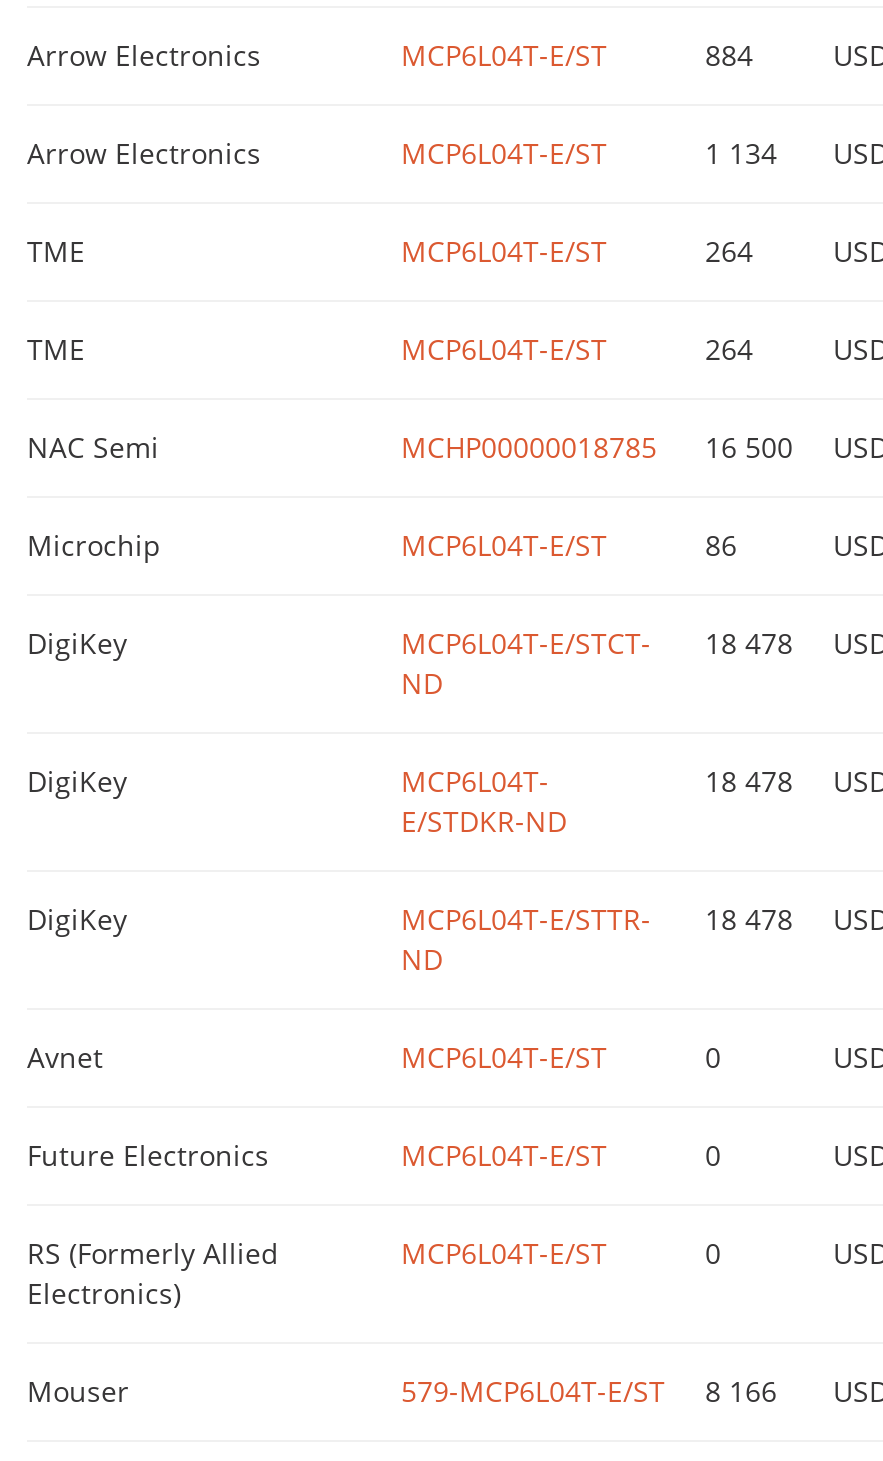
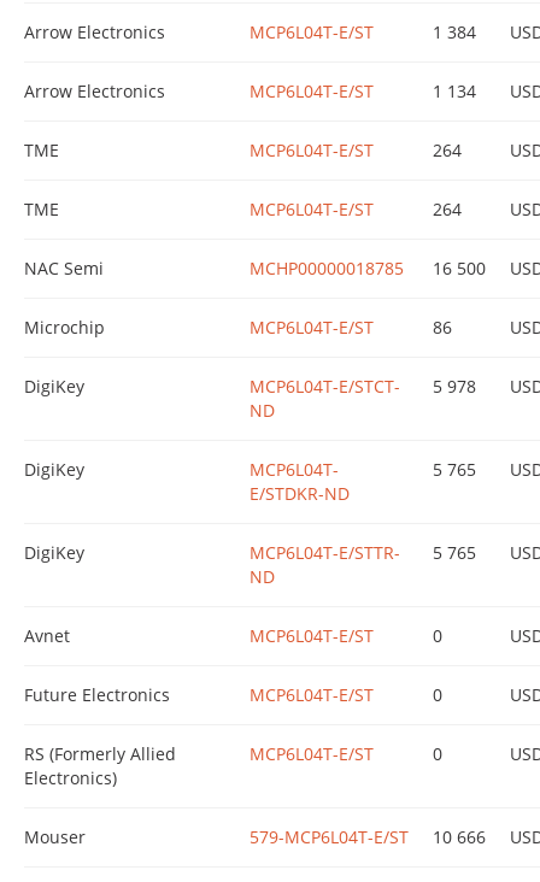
- 884
+ 1 384

- 18 478
+ 5 978

- 18 478
+ 5 765

- 18 478
+ 5 765

- 8 166
+ 10 666
